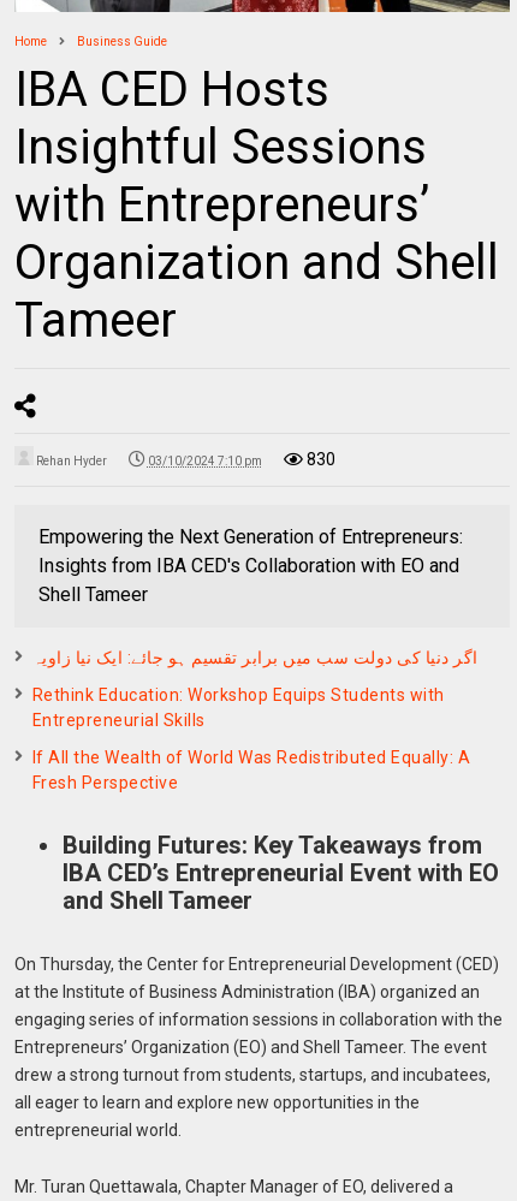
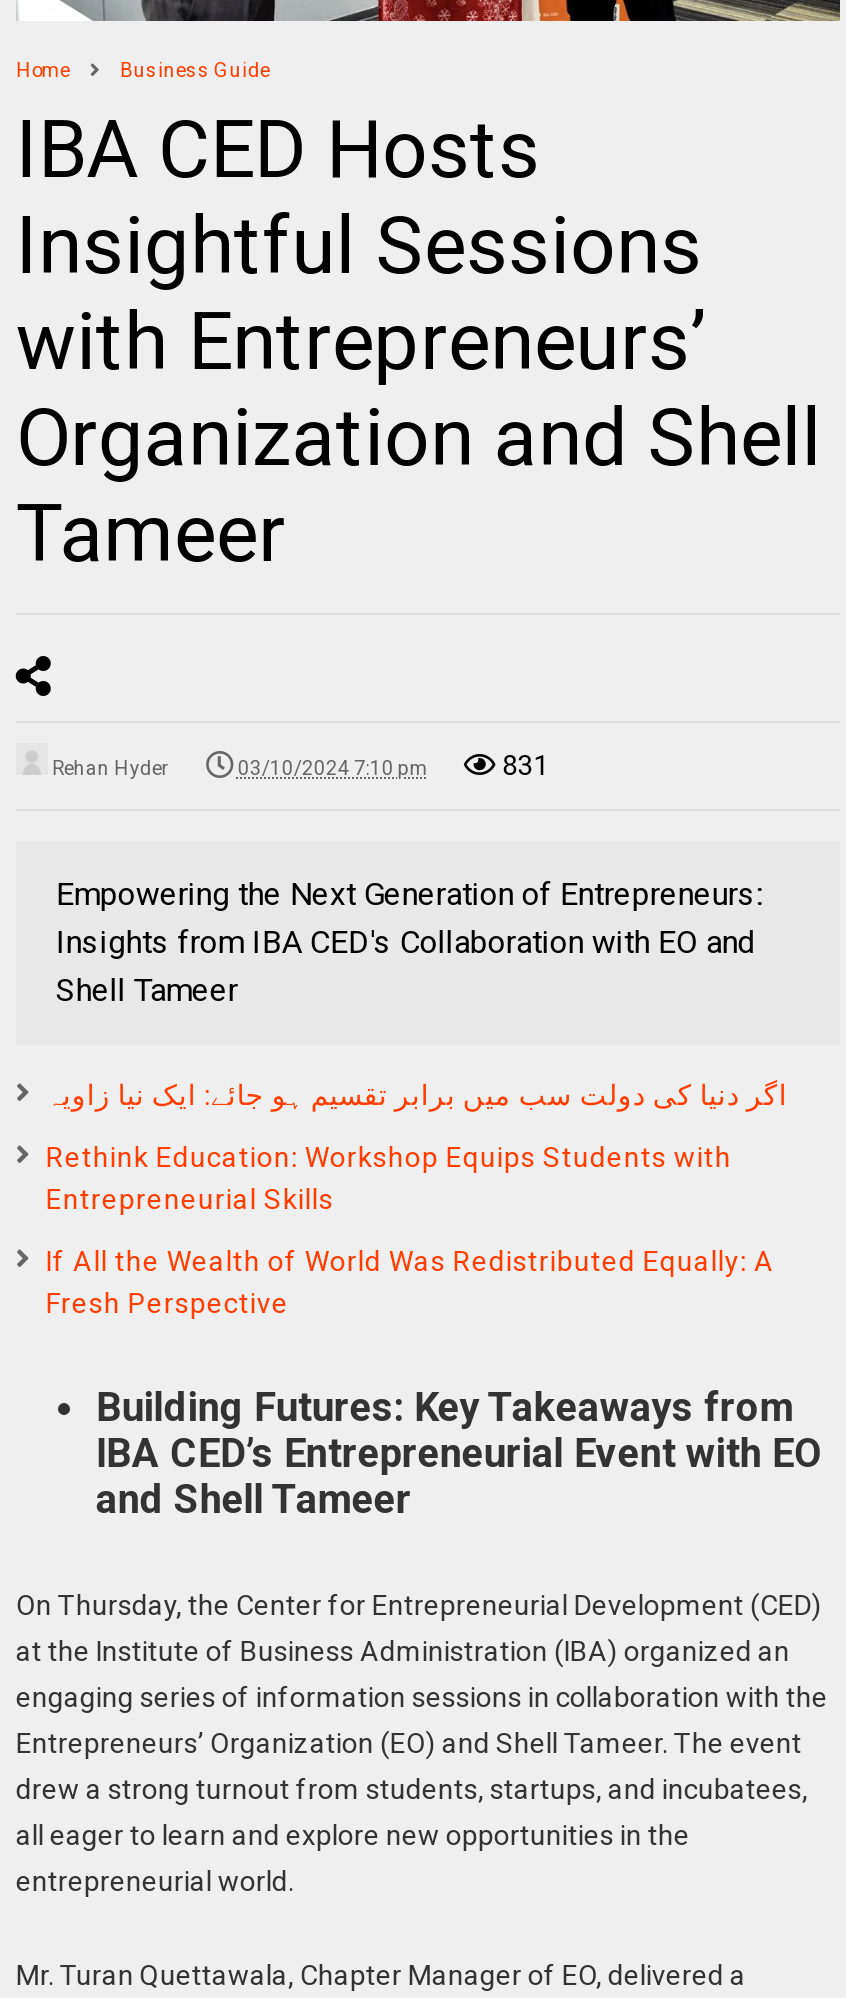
- 830
+ 831
